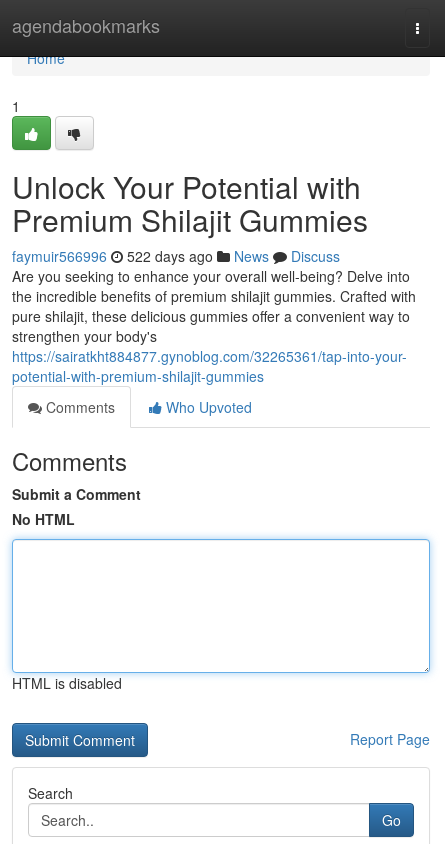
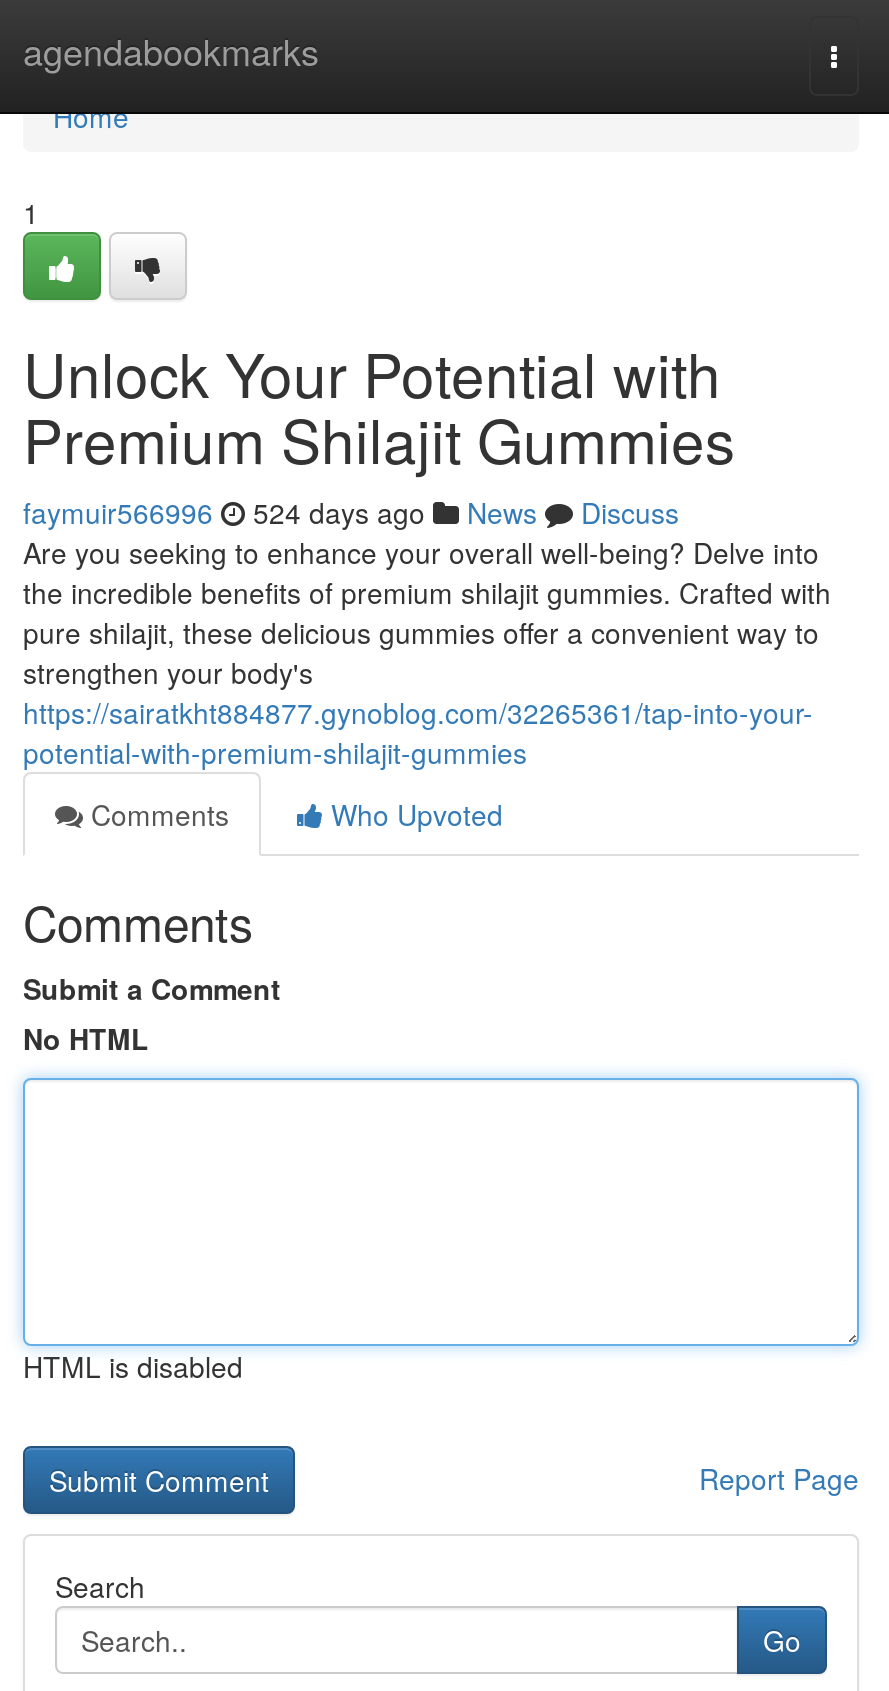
- faymuir566996 522 days ago News Discuss
+ faymuir566996 524 days ago News Discuss
